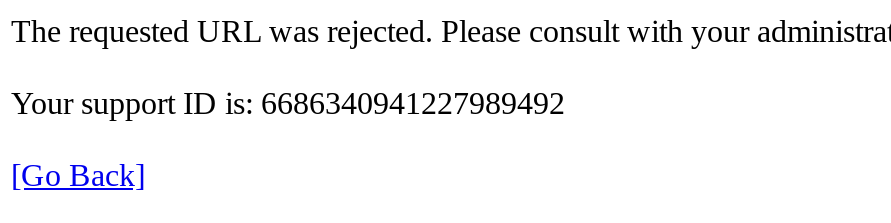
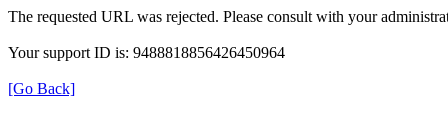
- Your support ID is: 6686340941227989492
+ Your support ID is: 9488818856426450964
